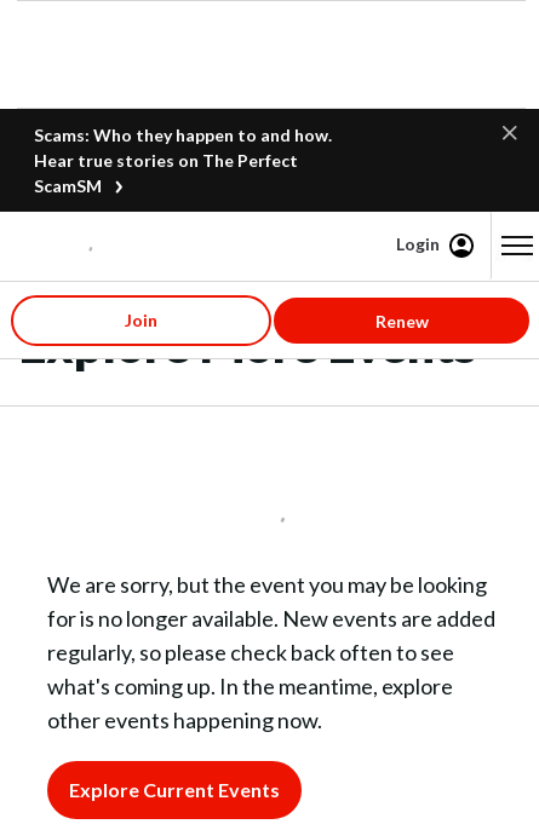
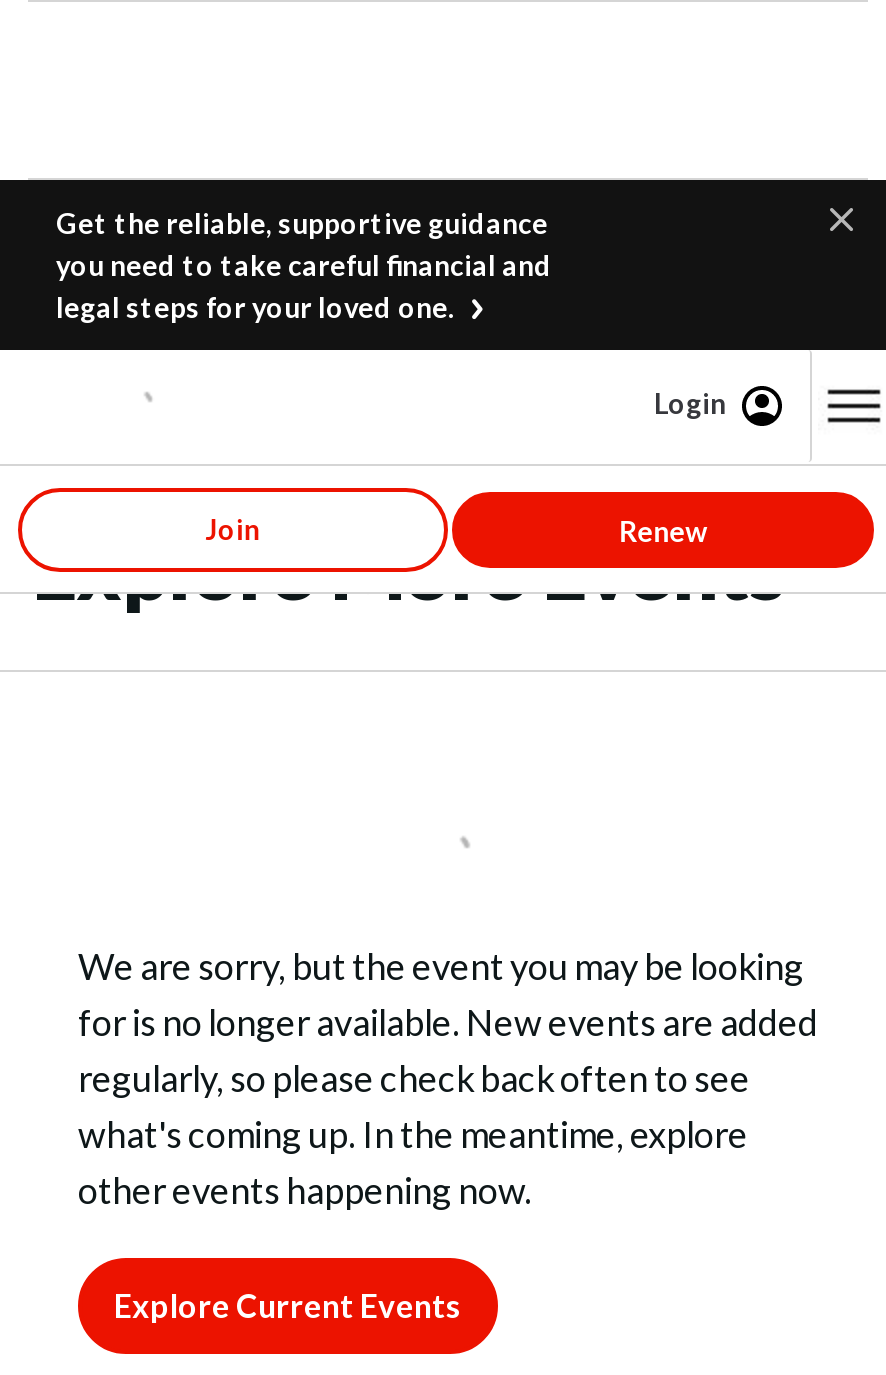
- Scams: Who they happen to and how.
- Hear true stories on The Perfect
- ScamSM
+ Get the reliable, supportive guidance
+ you need to take careful financial and
+ legal steps for your loved one.
